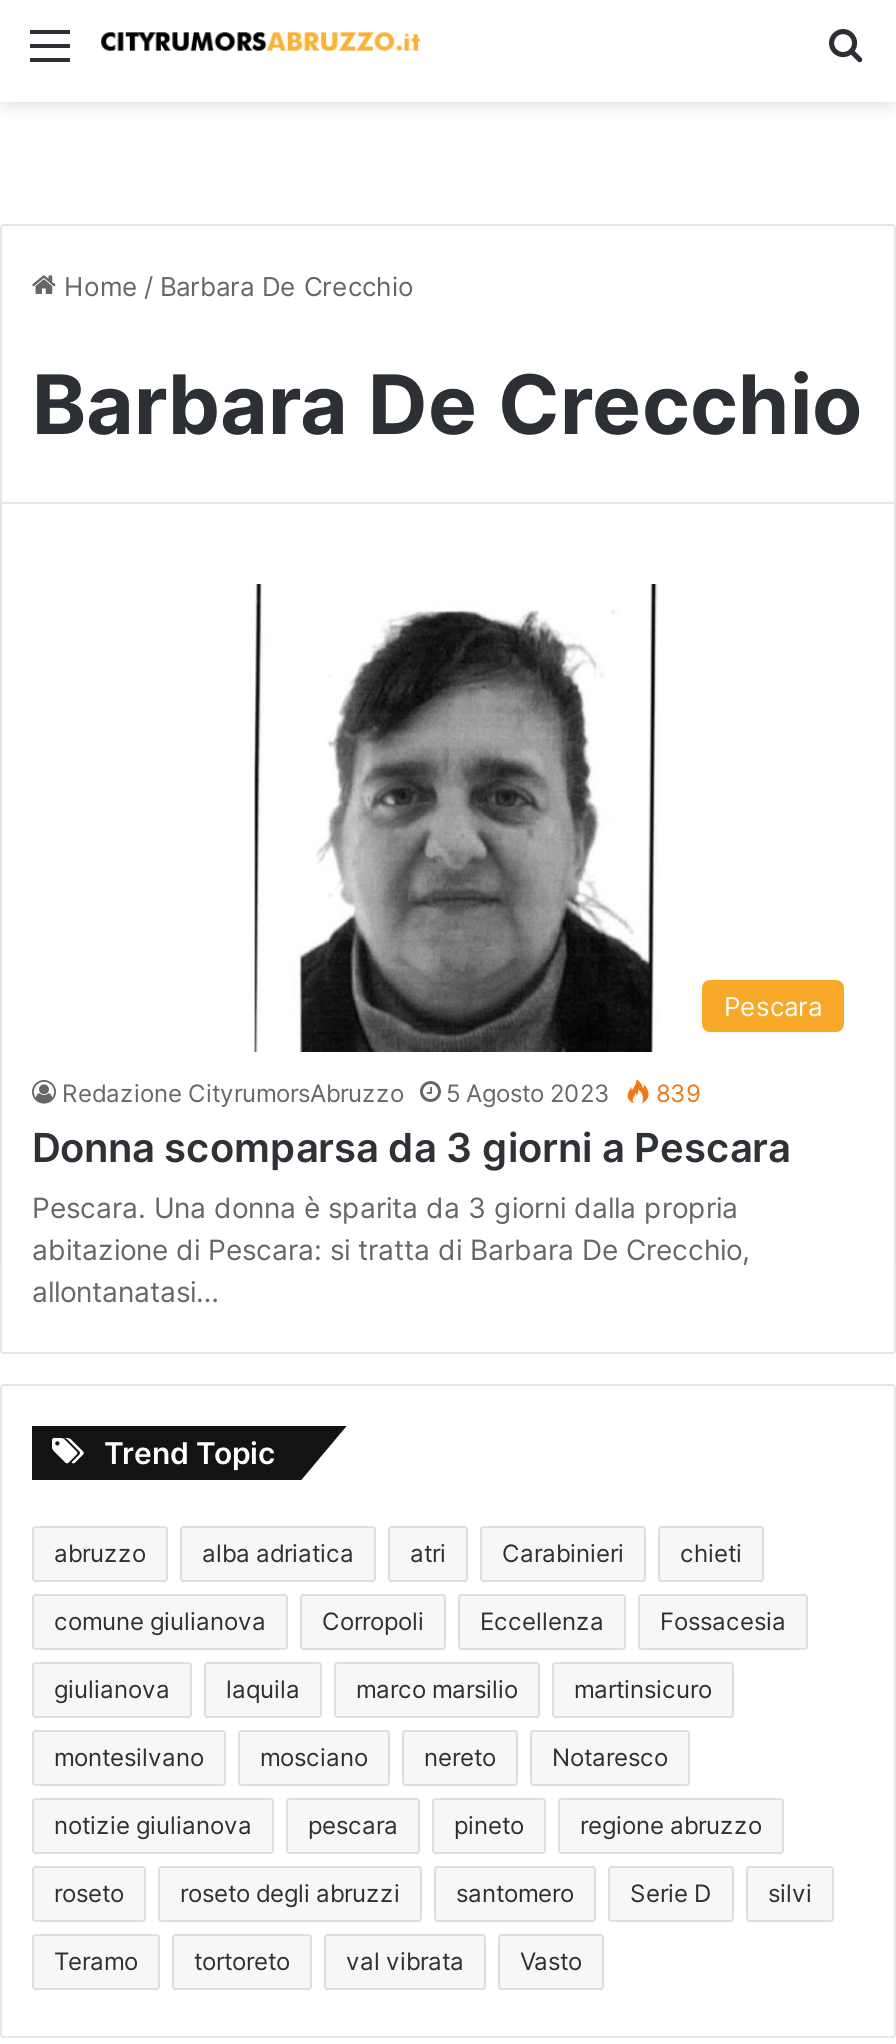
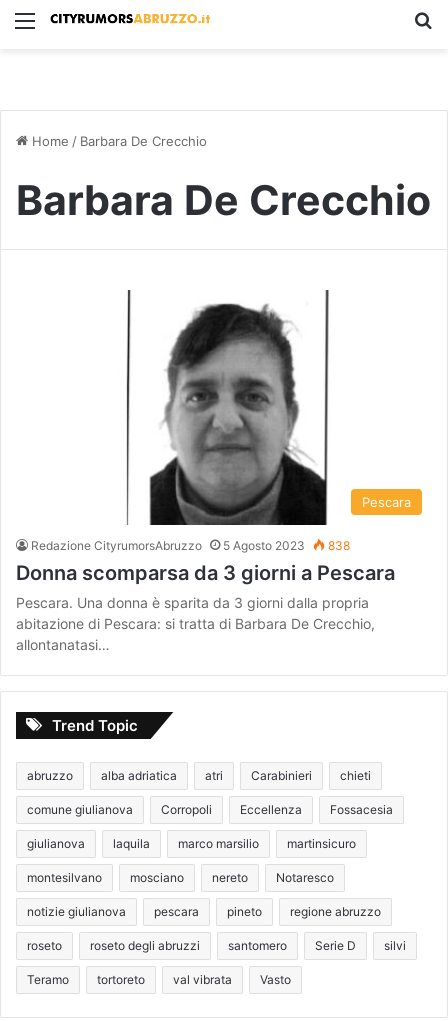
- Redazione CityrumorsAbruzzo 5 Agosto 2023 839
+ Redazione CityrumorsAbruzzo 5 Agosto 2023 838
